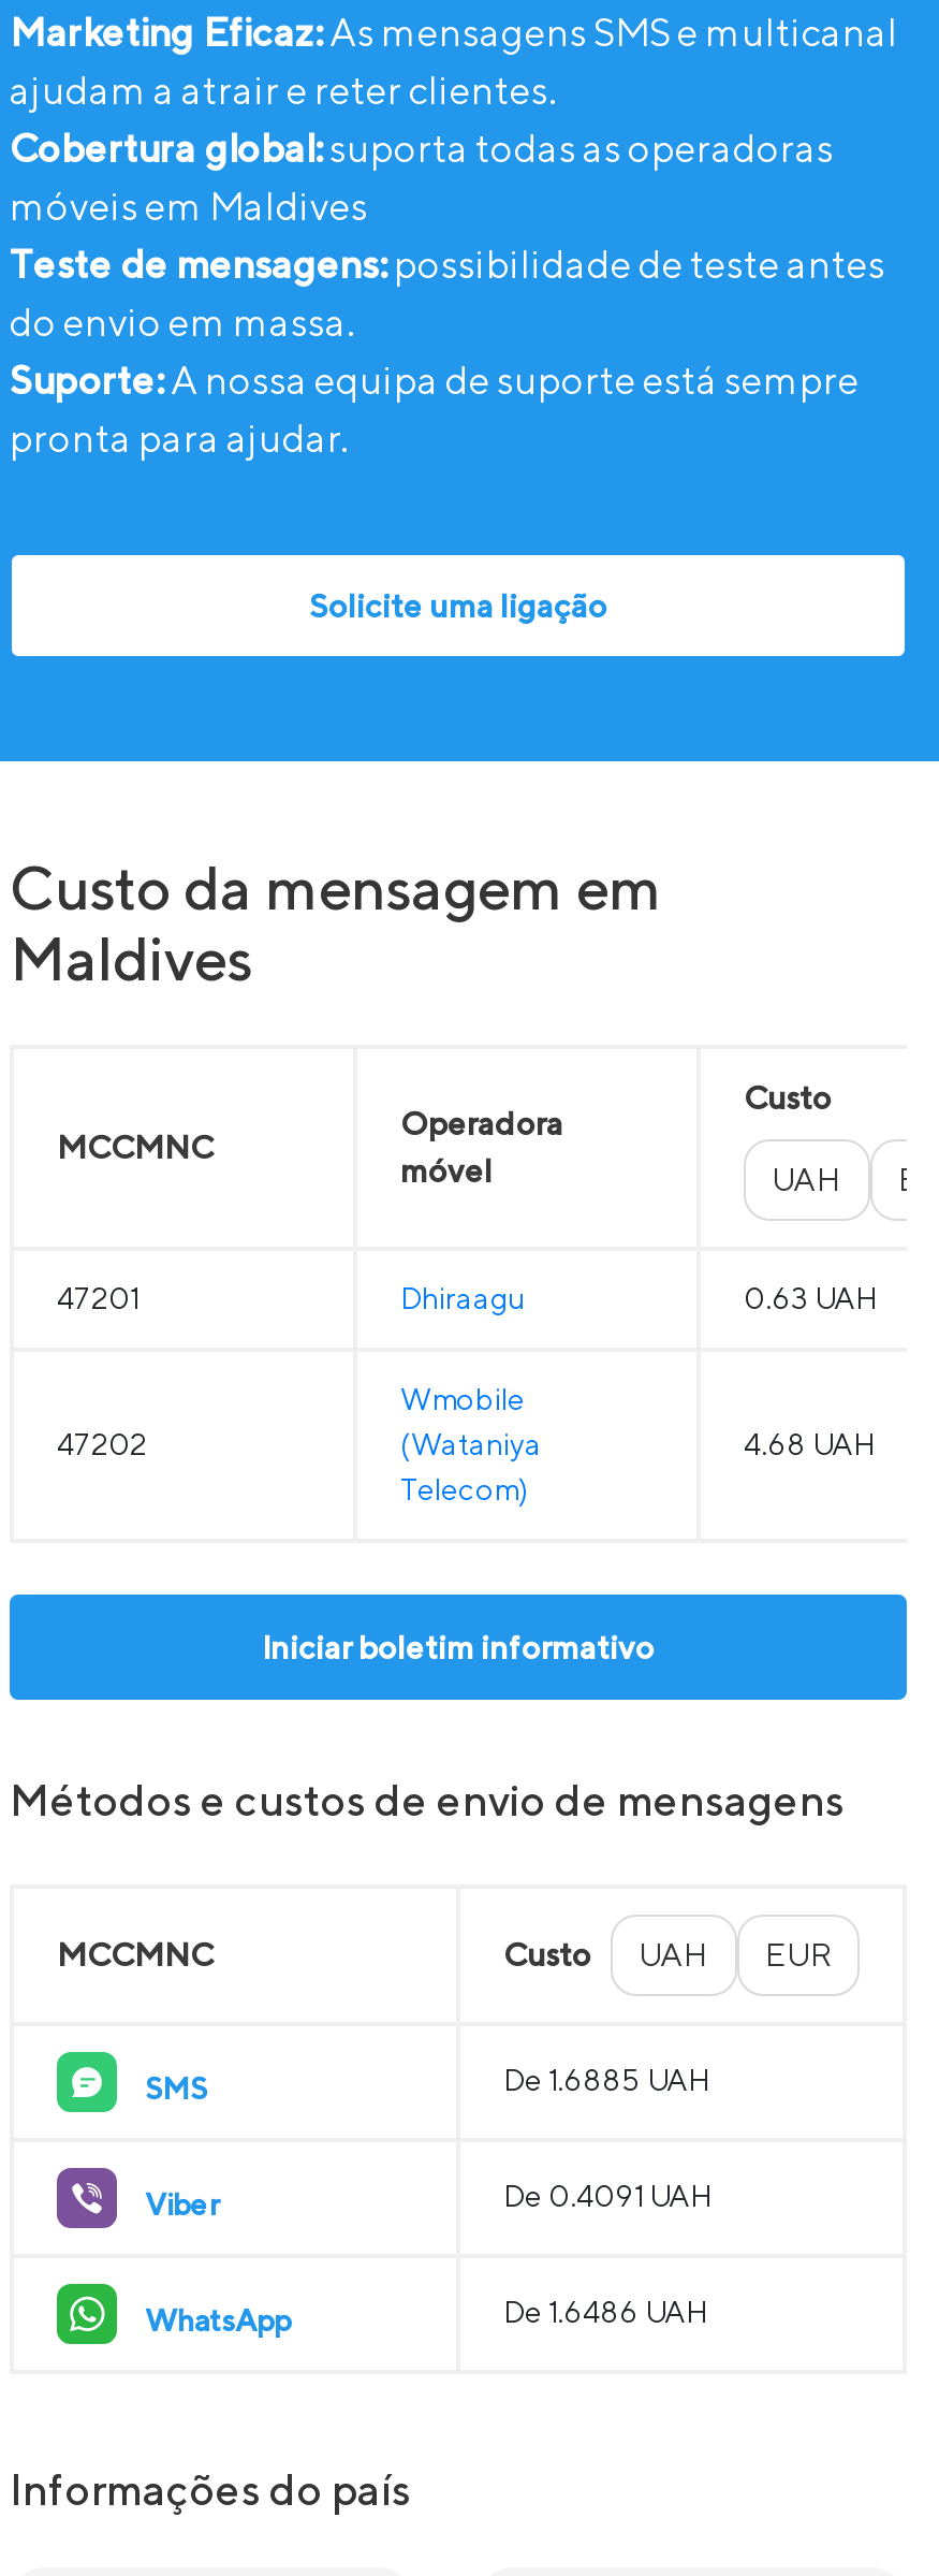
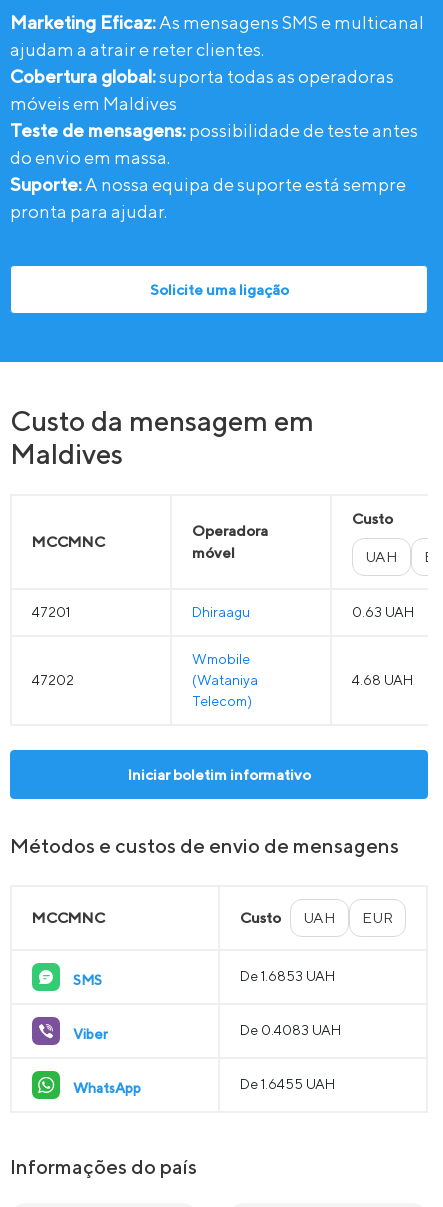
- De 1.6885 UAH
+ De 1.6853 UAH

- De 0.4091 UAH
+ De 0.4083 UAH

- De 1.6486 UAH
+ De 1.6455 UAH
